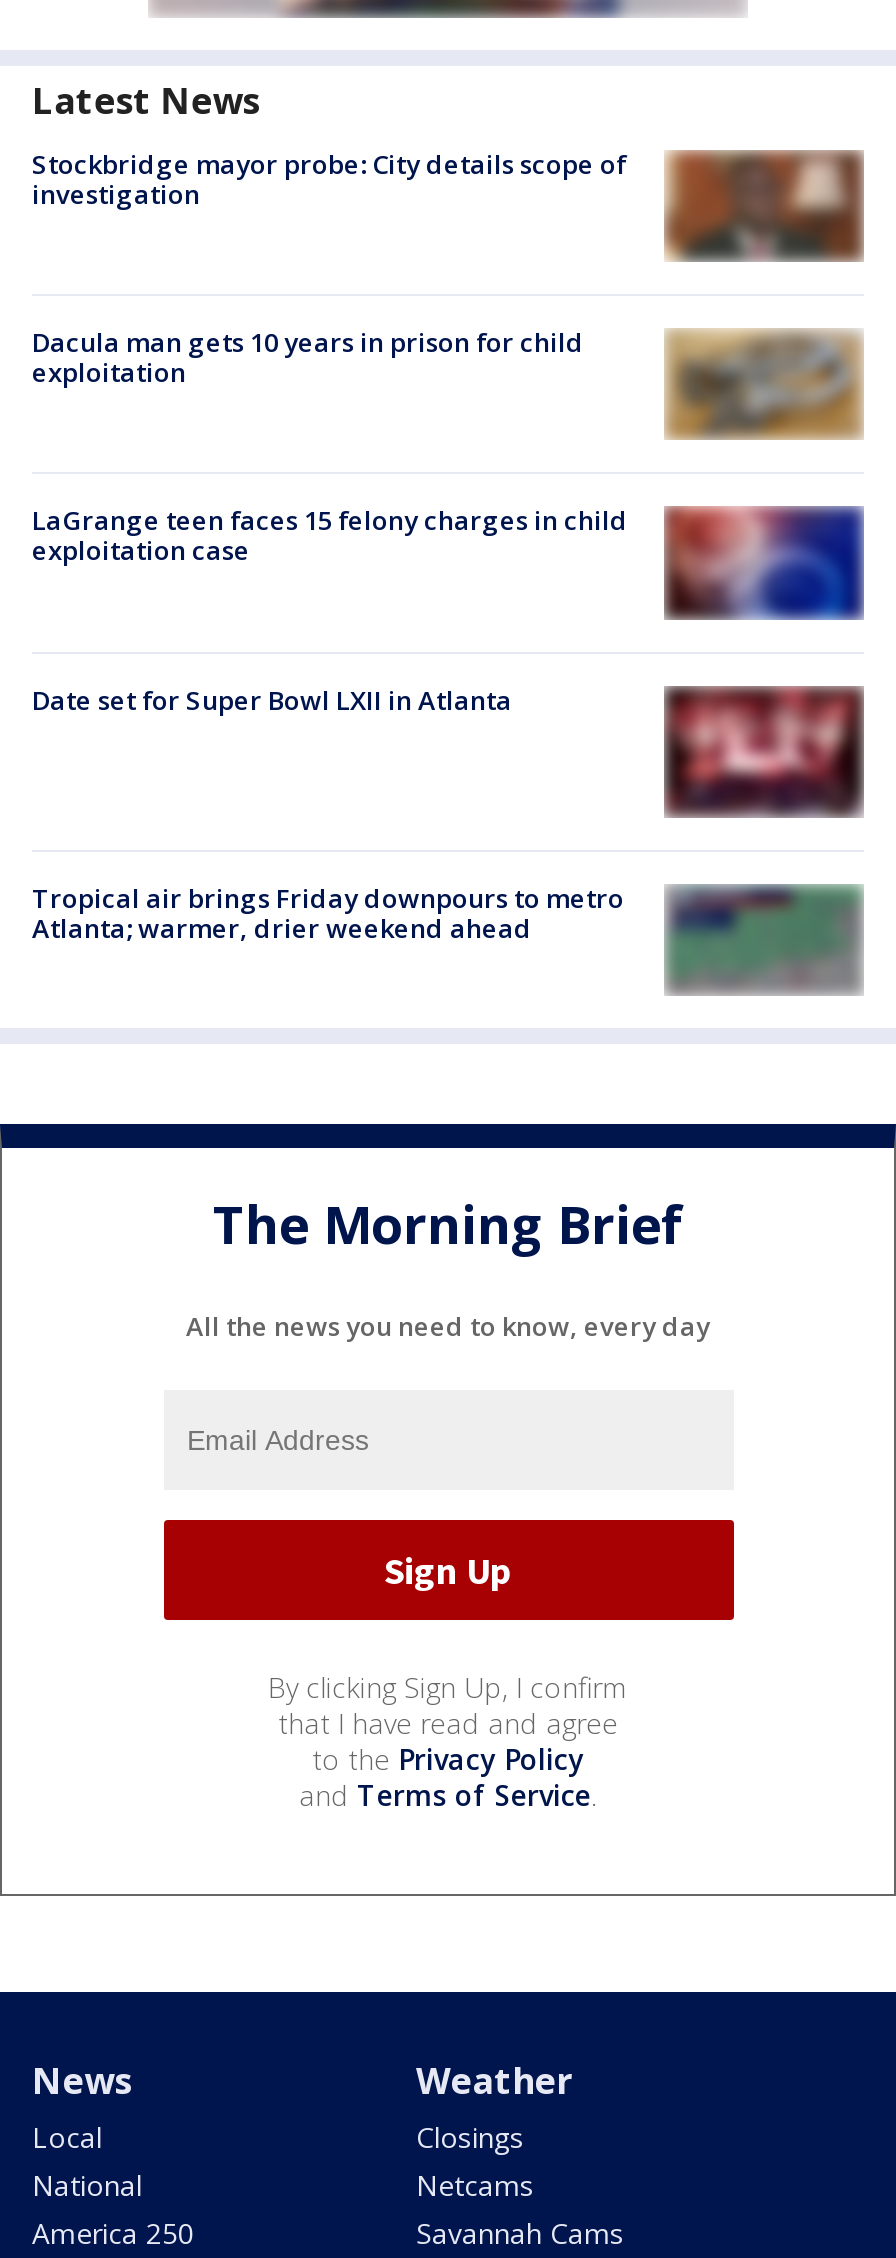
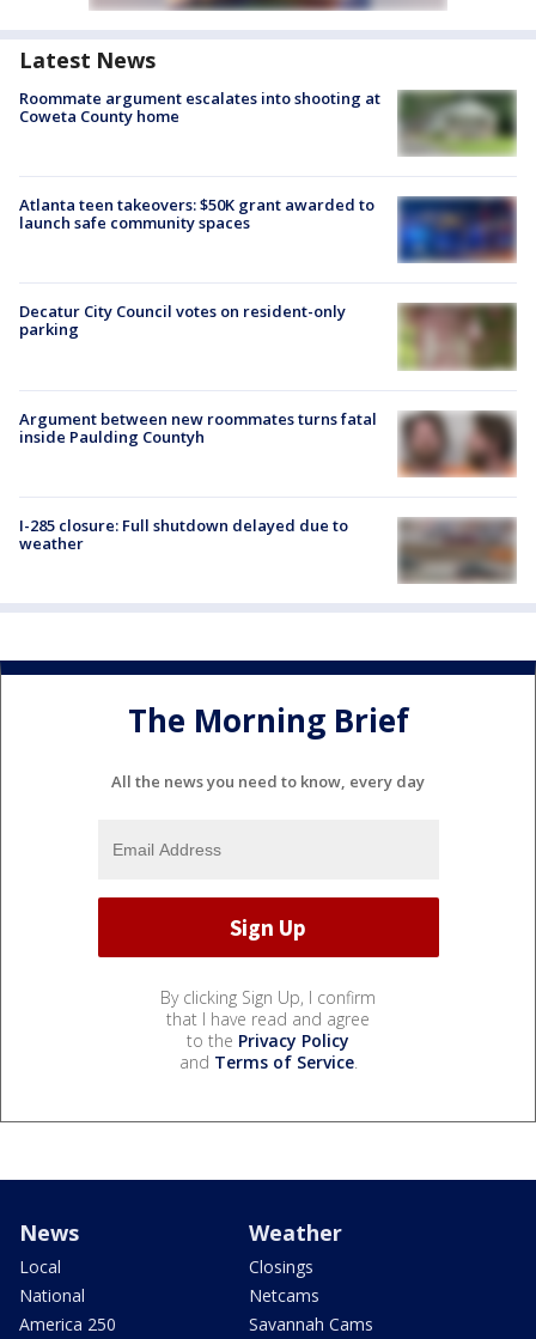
- [image]
- Stockbridge mayor probe: City details scope of
- investigation
+ [image]
+ Roommate argument escalates into shooting at
+ Coweta County home

- [image]
- Dacula man gets 10 years in prison for child
- exploitation
+ [image]
+ Atlanta teen takeovers: $50K grant awarded to
+ launch safe community spaces

- LaGrange teen faces 15 felony charges in child
- exploitation case
+ Decatur City Council votes on resident-only
+ parking

- [image]
+ [image]

- Date set for Super Bowl LXII in Atlanta
+ Argument between new roommates turns fatal
+ inside Paulding Countyh

- [image]
+ [image]

- Tropical air brings Friday downpours to metro
- Atlanta; warmer, drier weekend ahead
+ I-285 closure: Full shutdown delayed due to
+ weather

- [image]
+ [image]
